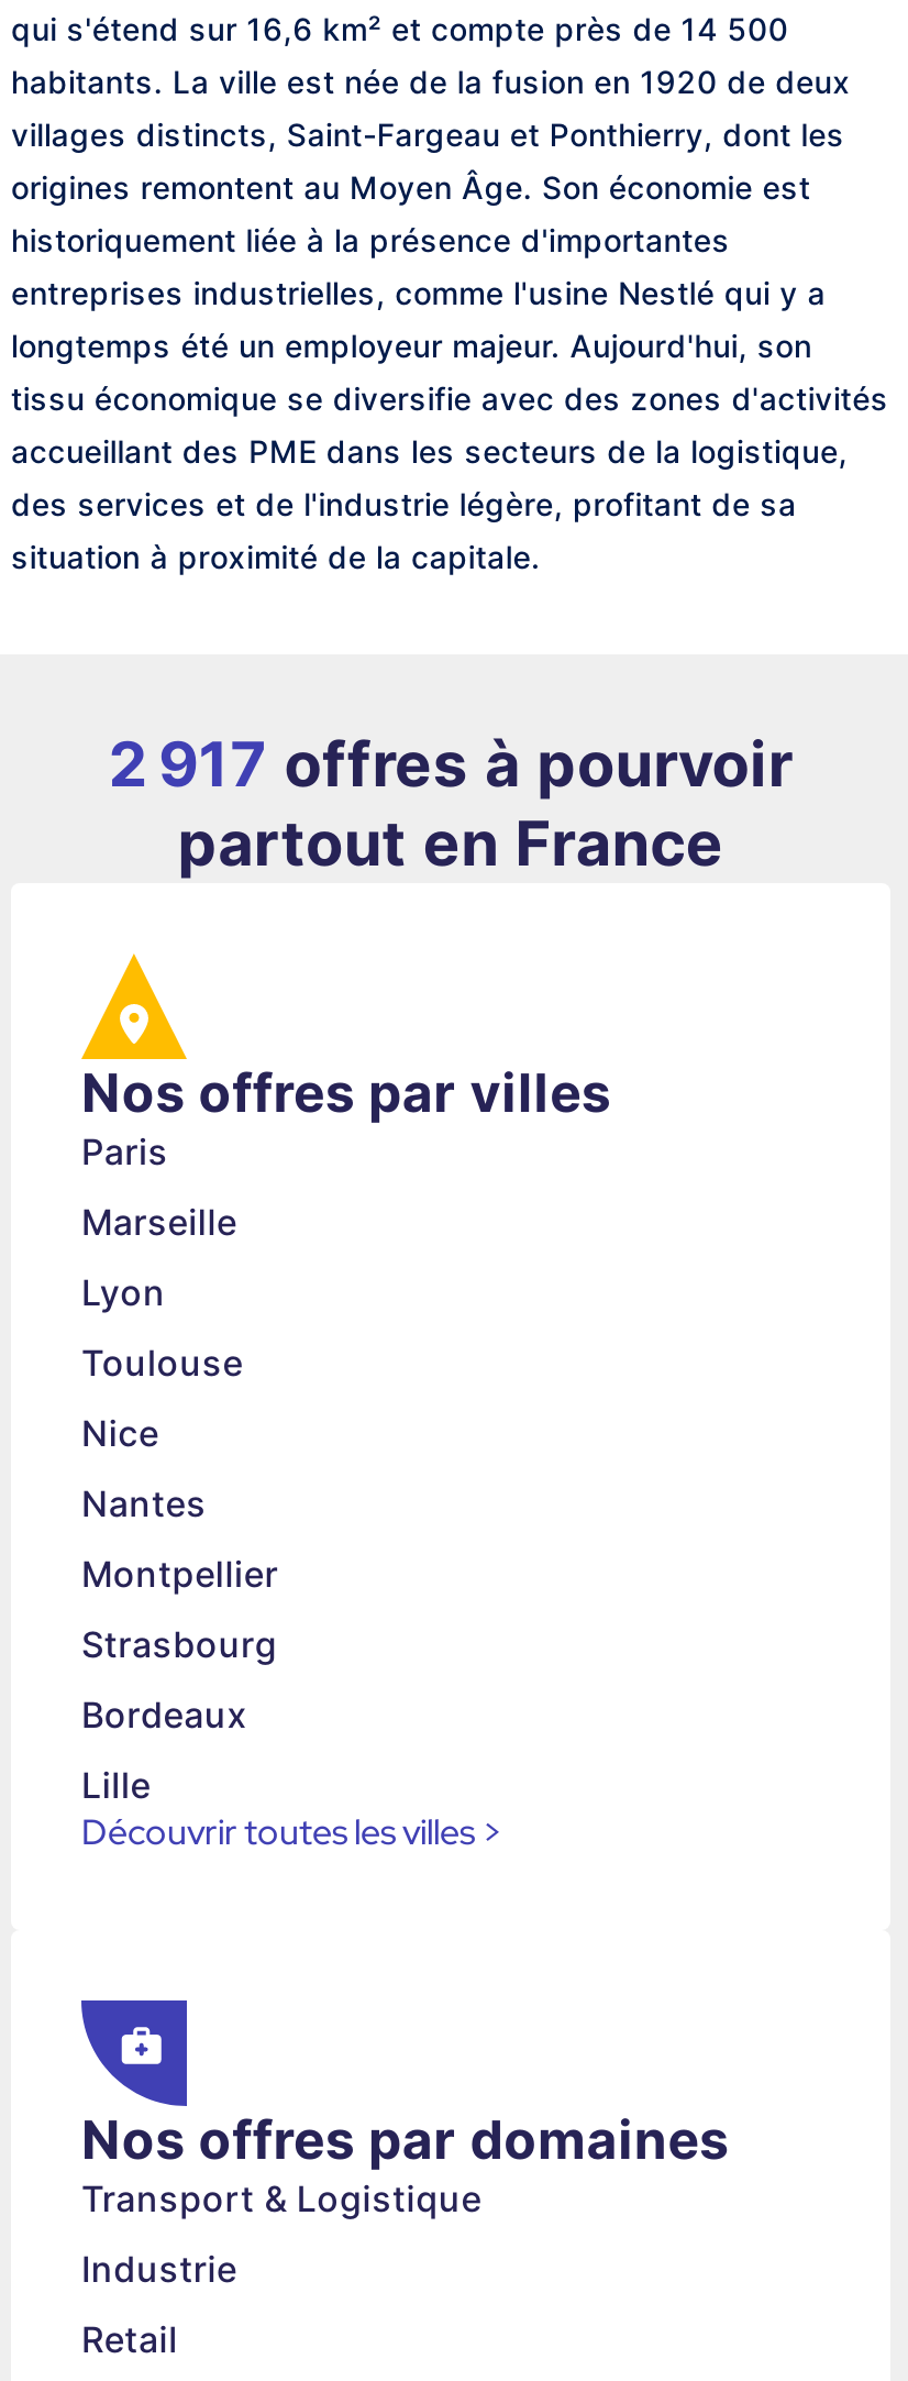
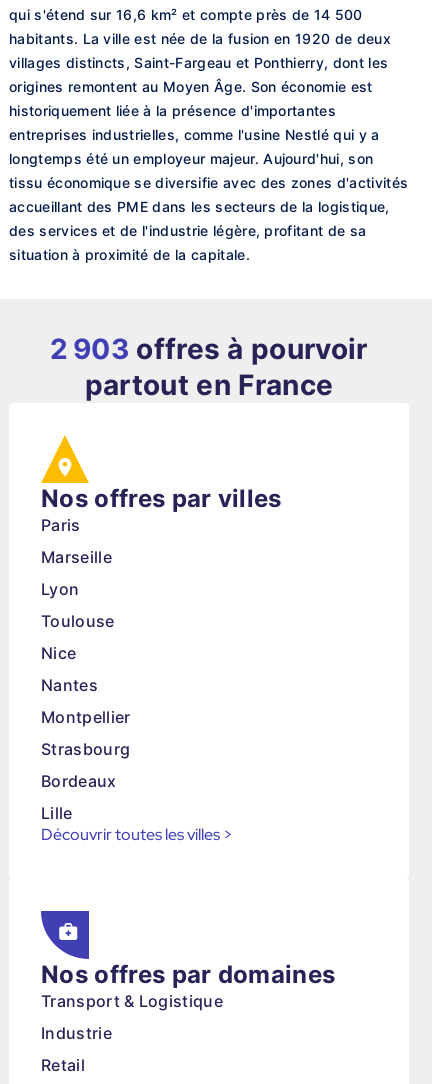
- 2 917 offres à pourvoir
+ 2 903 offres à pourvoir
